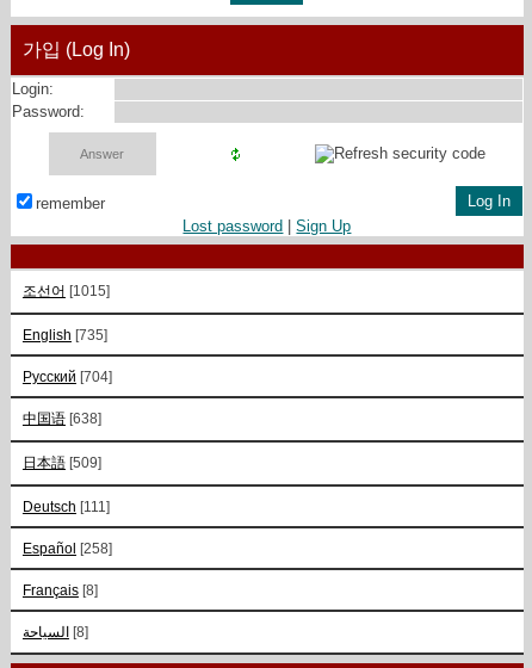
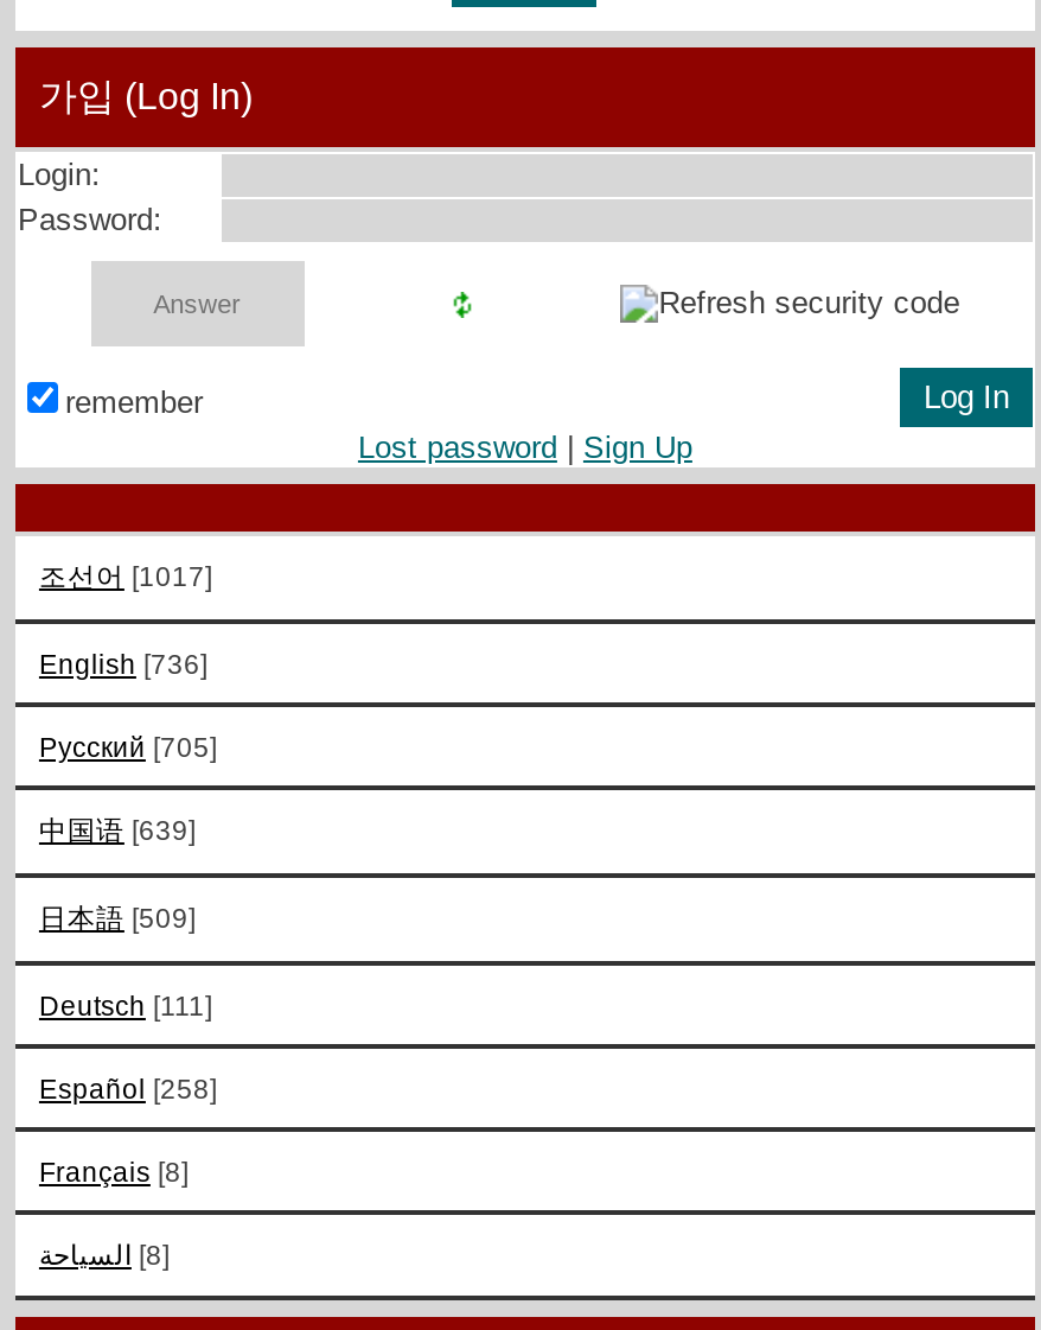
- 조선어 [1015]
+ 조선어 [1017]

- English [735]
+ English [736]

- Русский [704]
+ Русский [705]

- 中国语 [638]
+ 中国语 [639]
